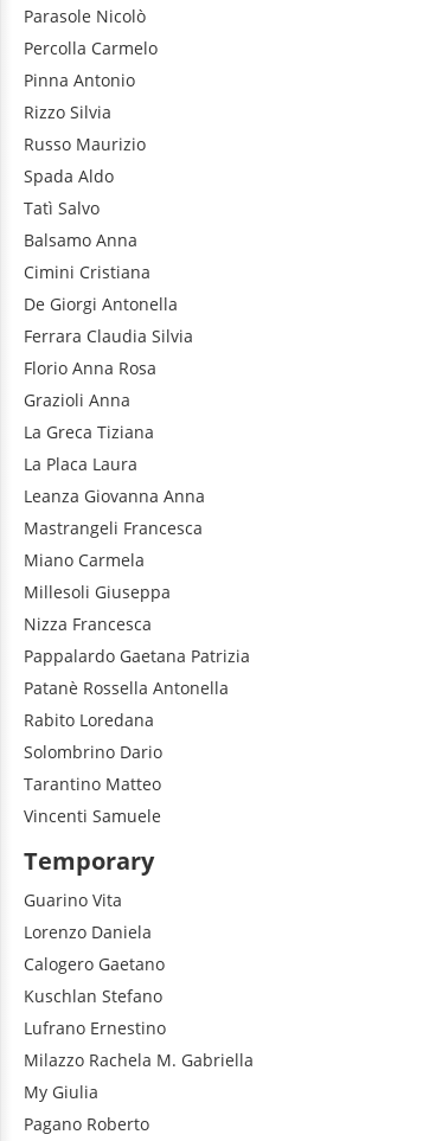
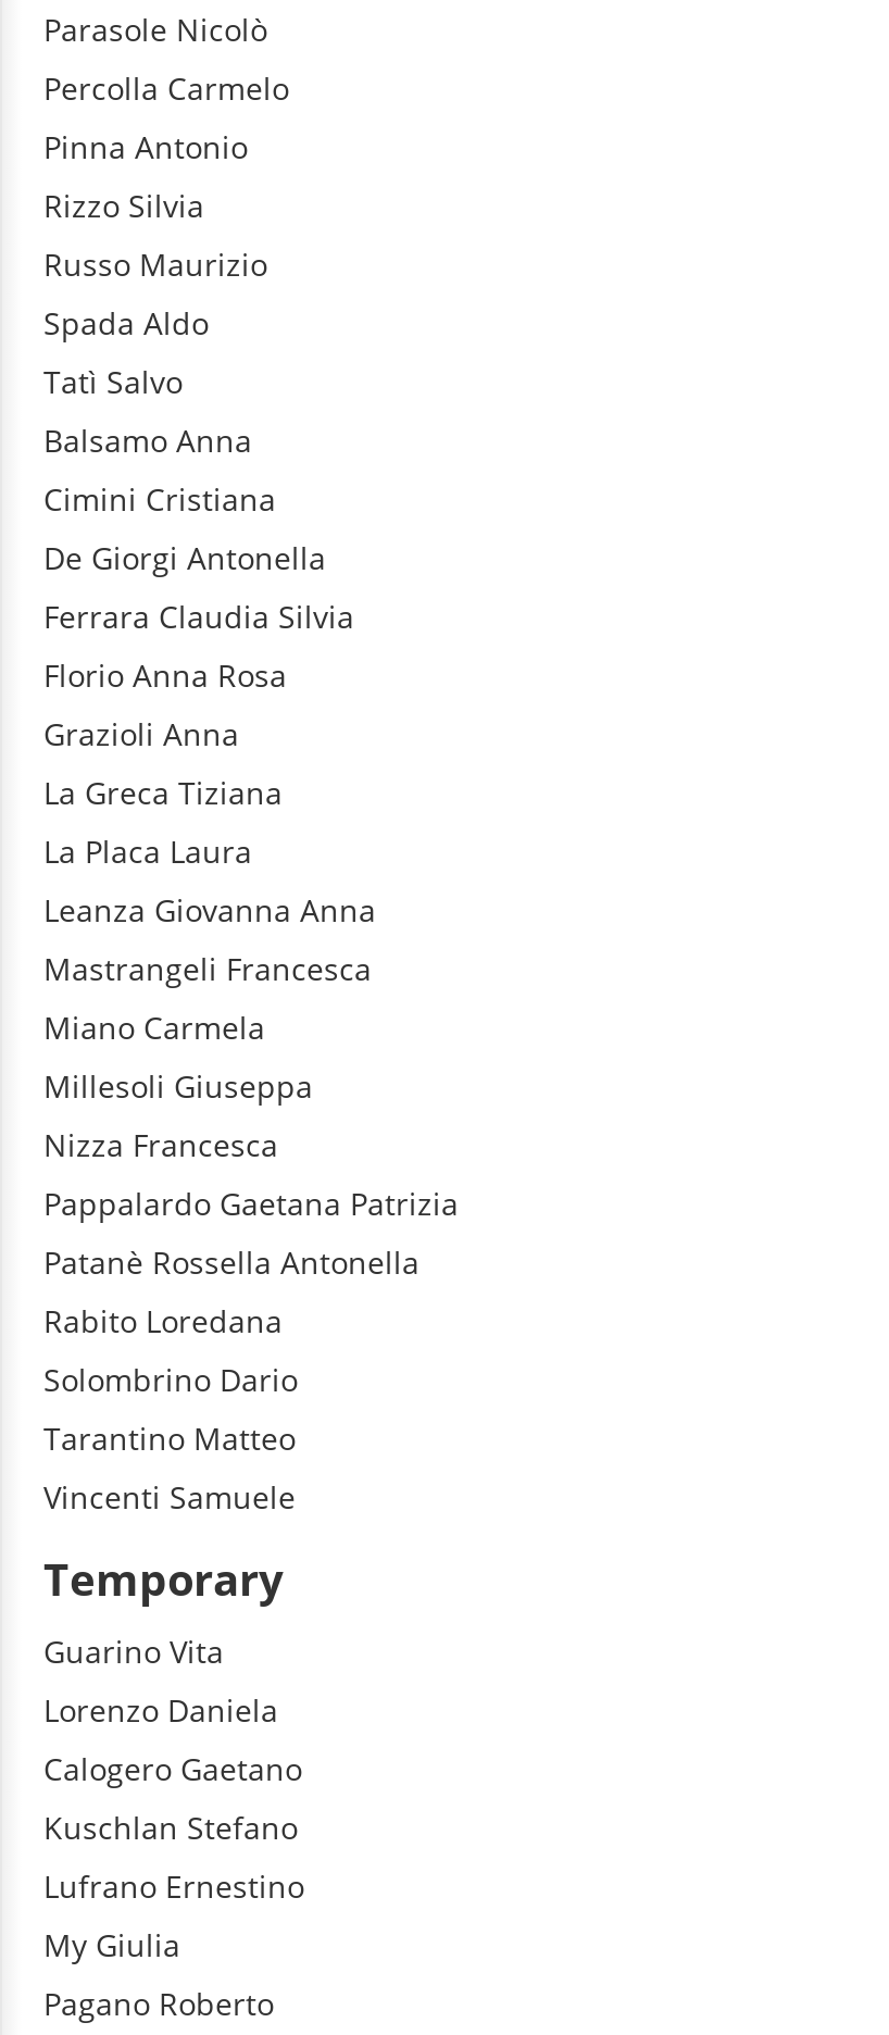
- Milazzo Rachela M. Gabriella
